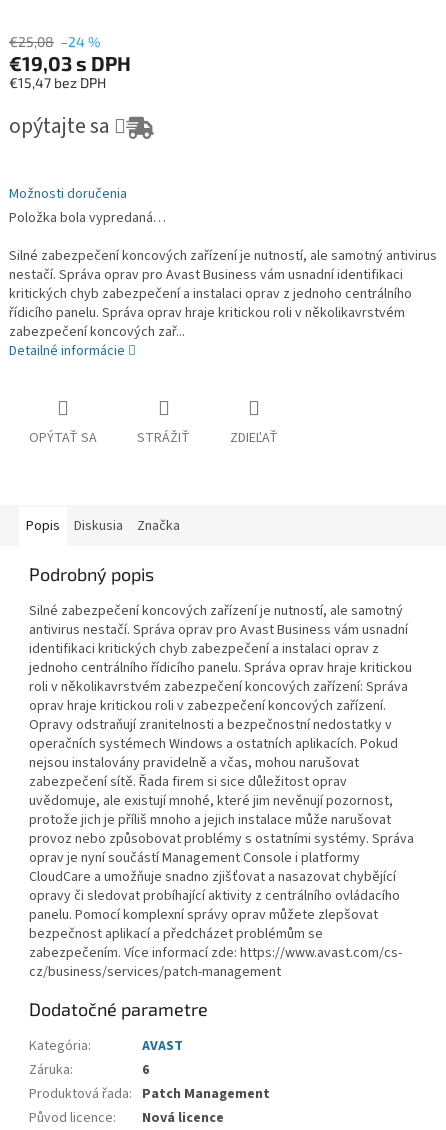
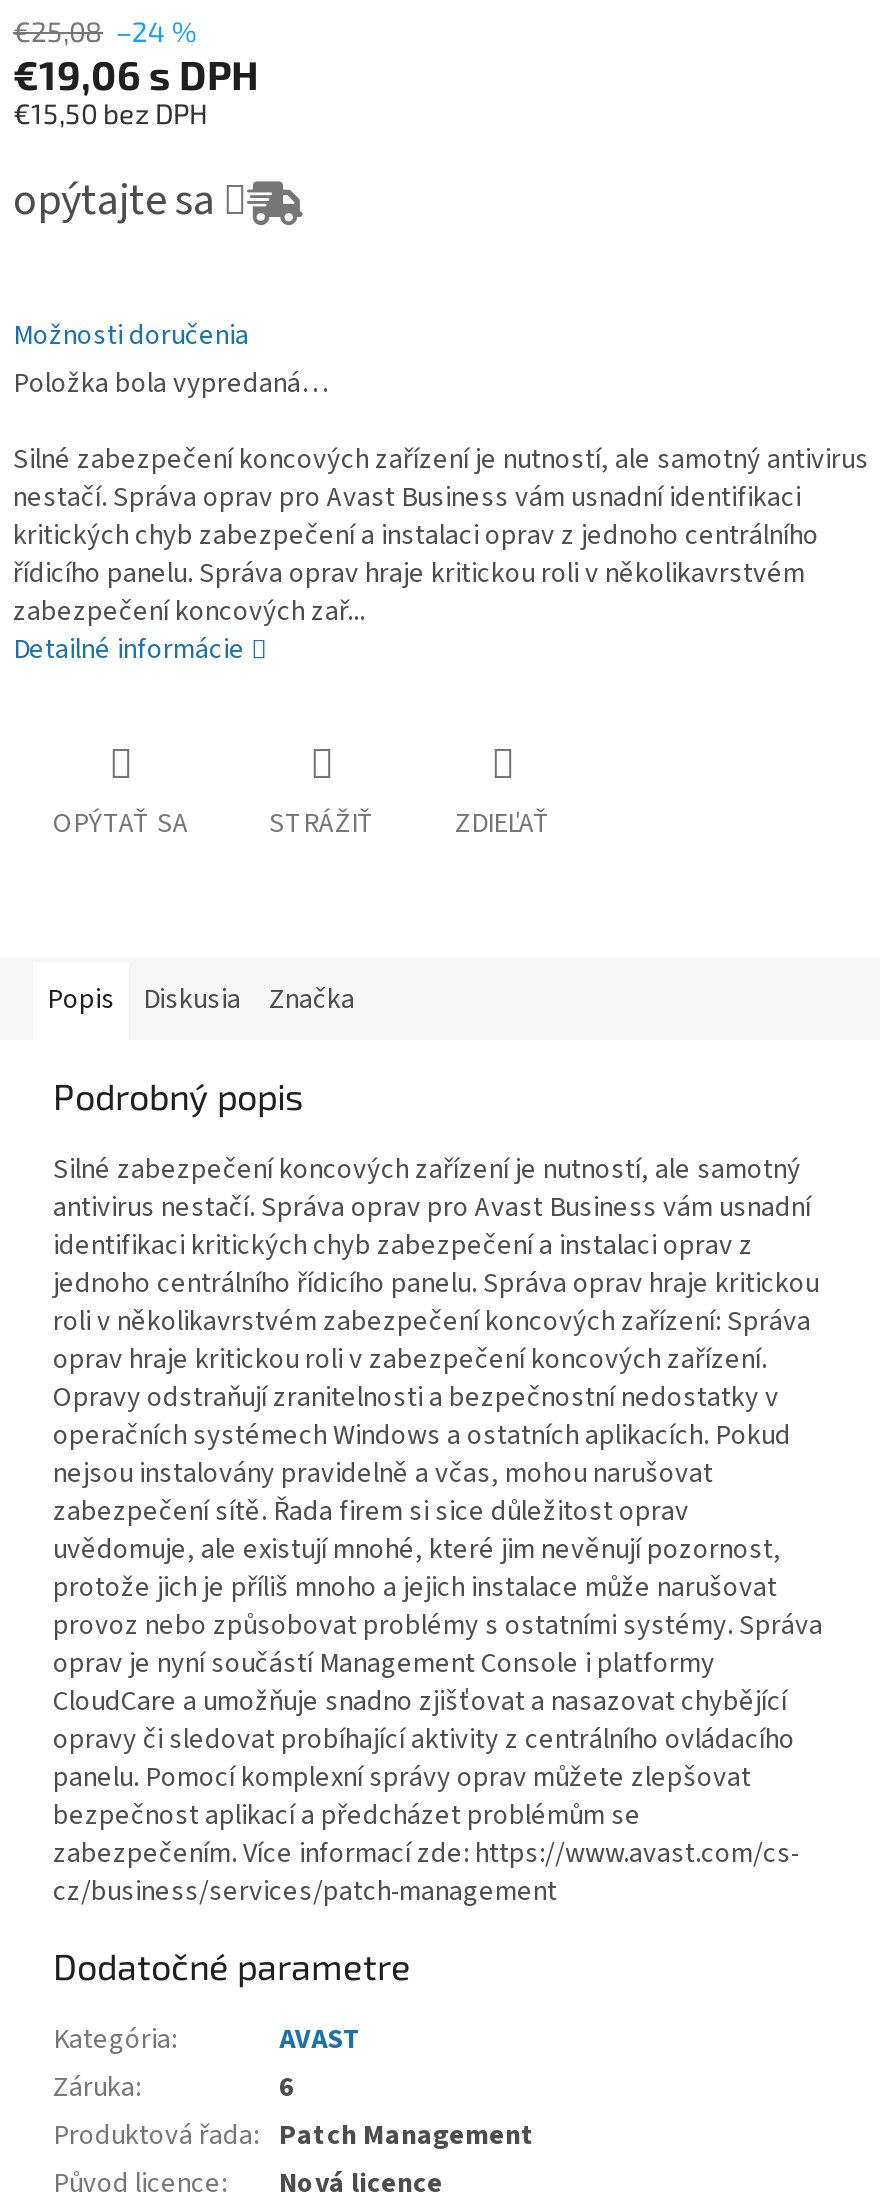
- €19,03 s DPH
+ €19,06 s DPH

- €15,47 bez DPH
+ €15,50 bez DPH
